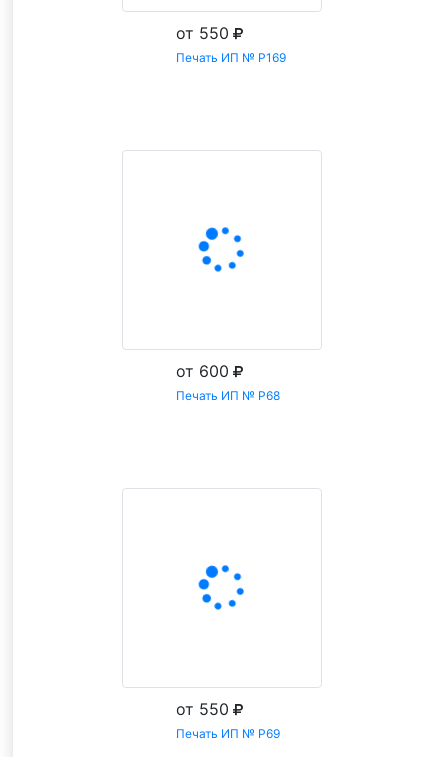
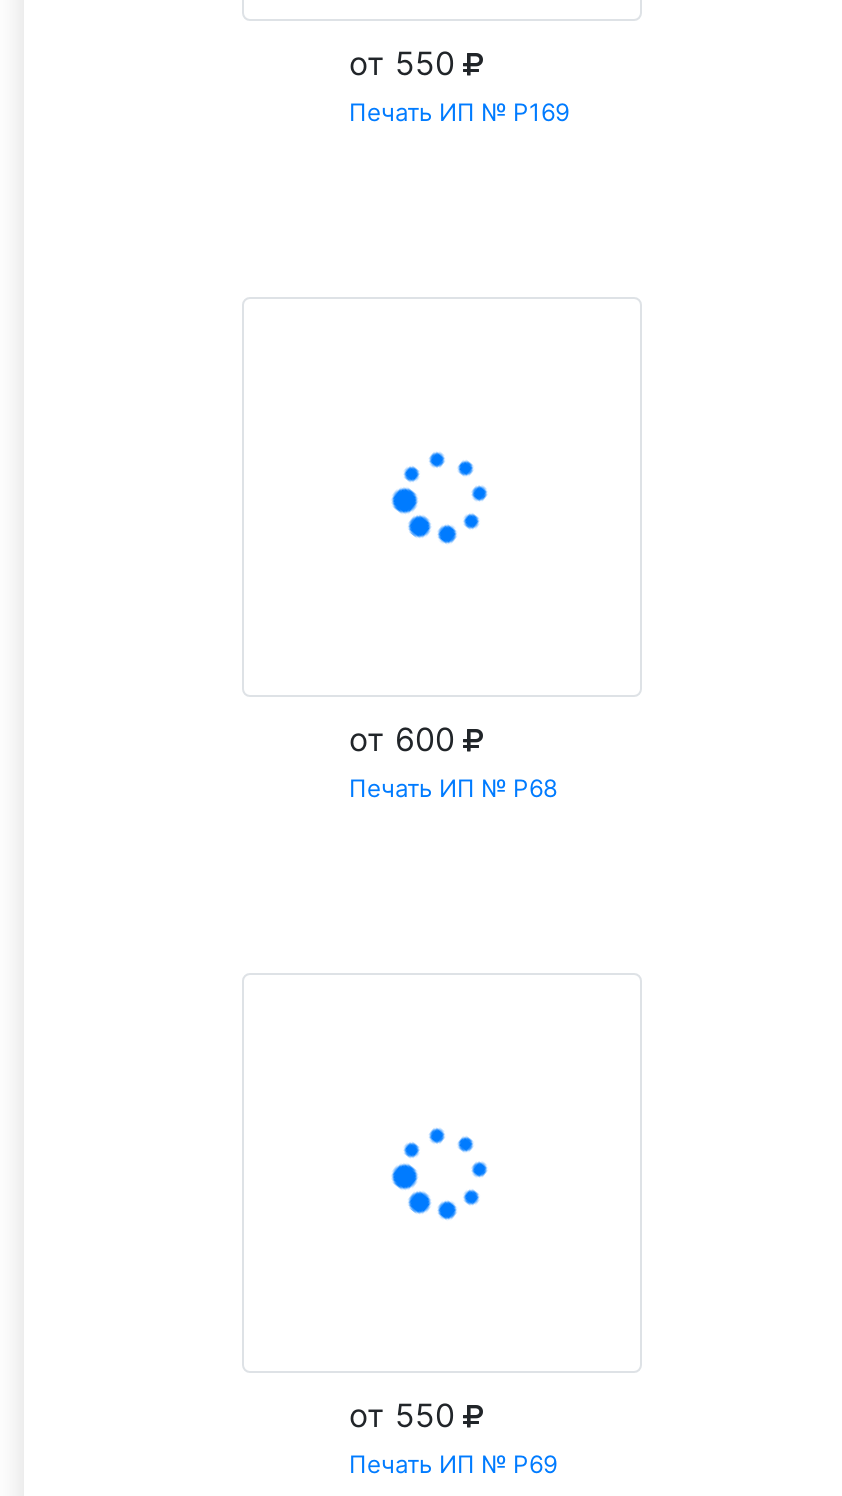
- [image]
+ [image]

- [image]
+ [image]
